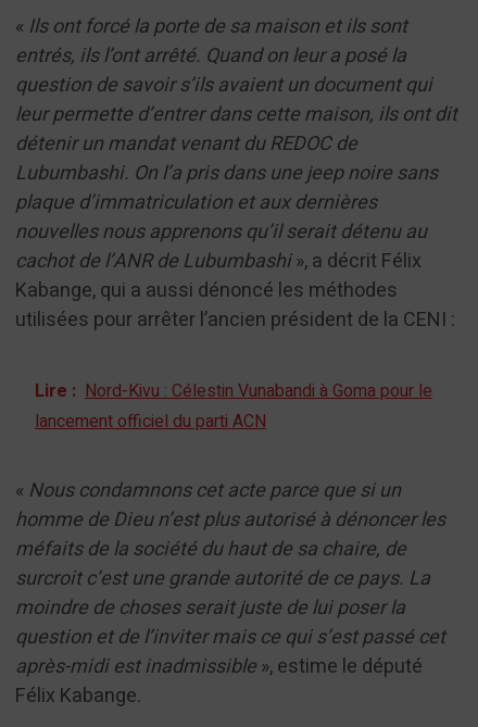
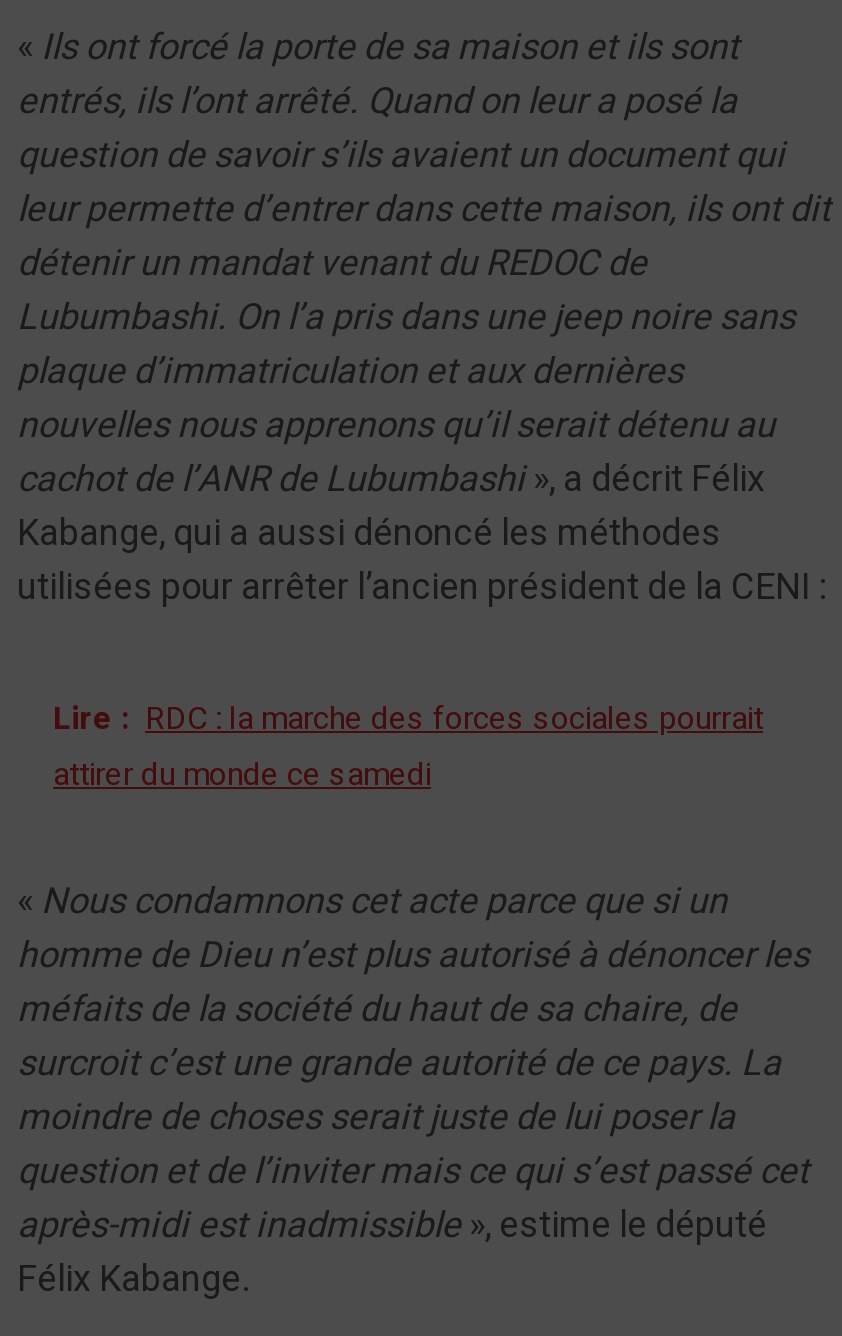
- Lire : Nord-Kivu : Célestin Vunabandi à Goma pour le
- lancement officiel du parti ACN
+ Lire : RDC : la marche des forces sociales pourrait
+ attirer du monde ce samedi
